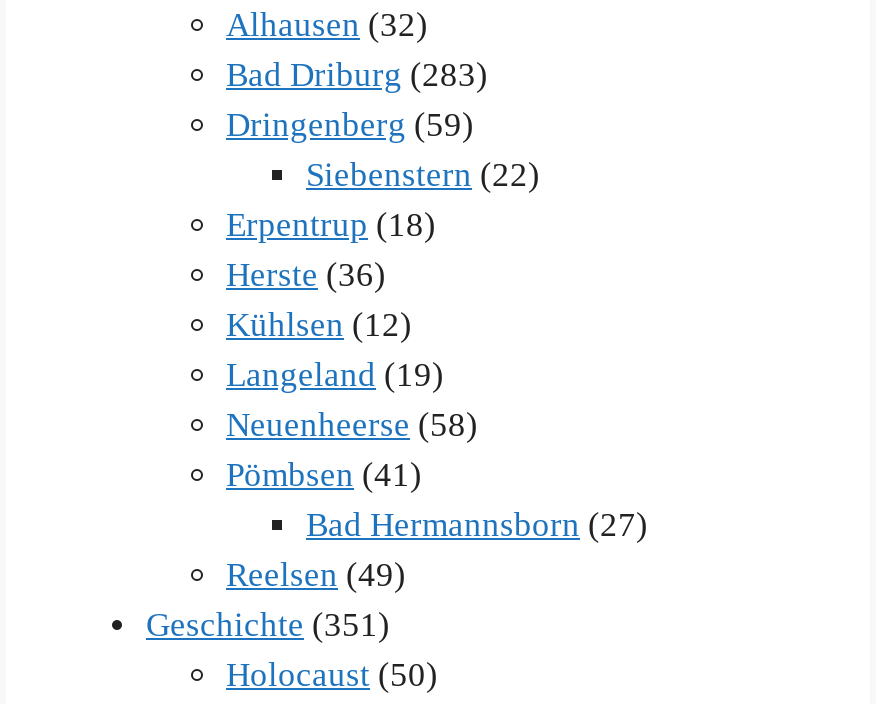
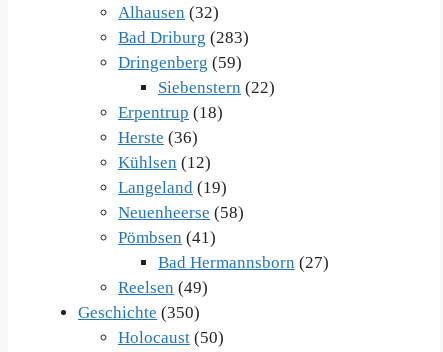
- Geschichte (351)
+ Geschichte (350)
